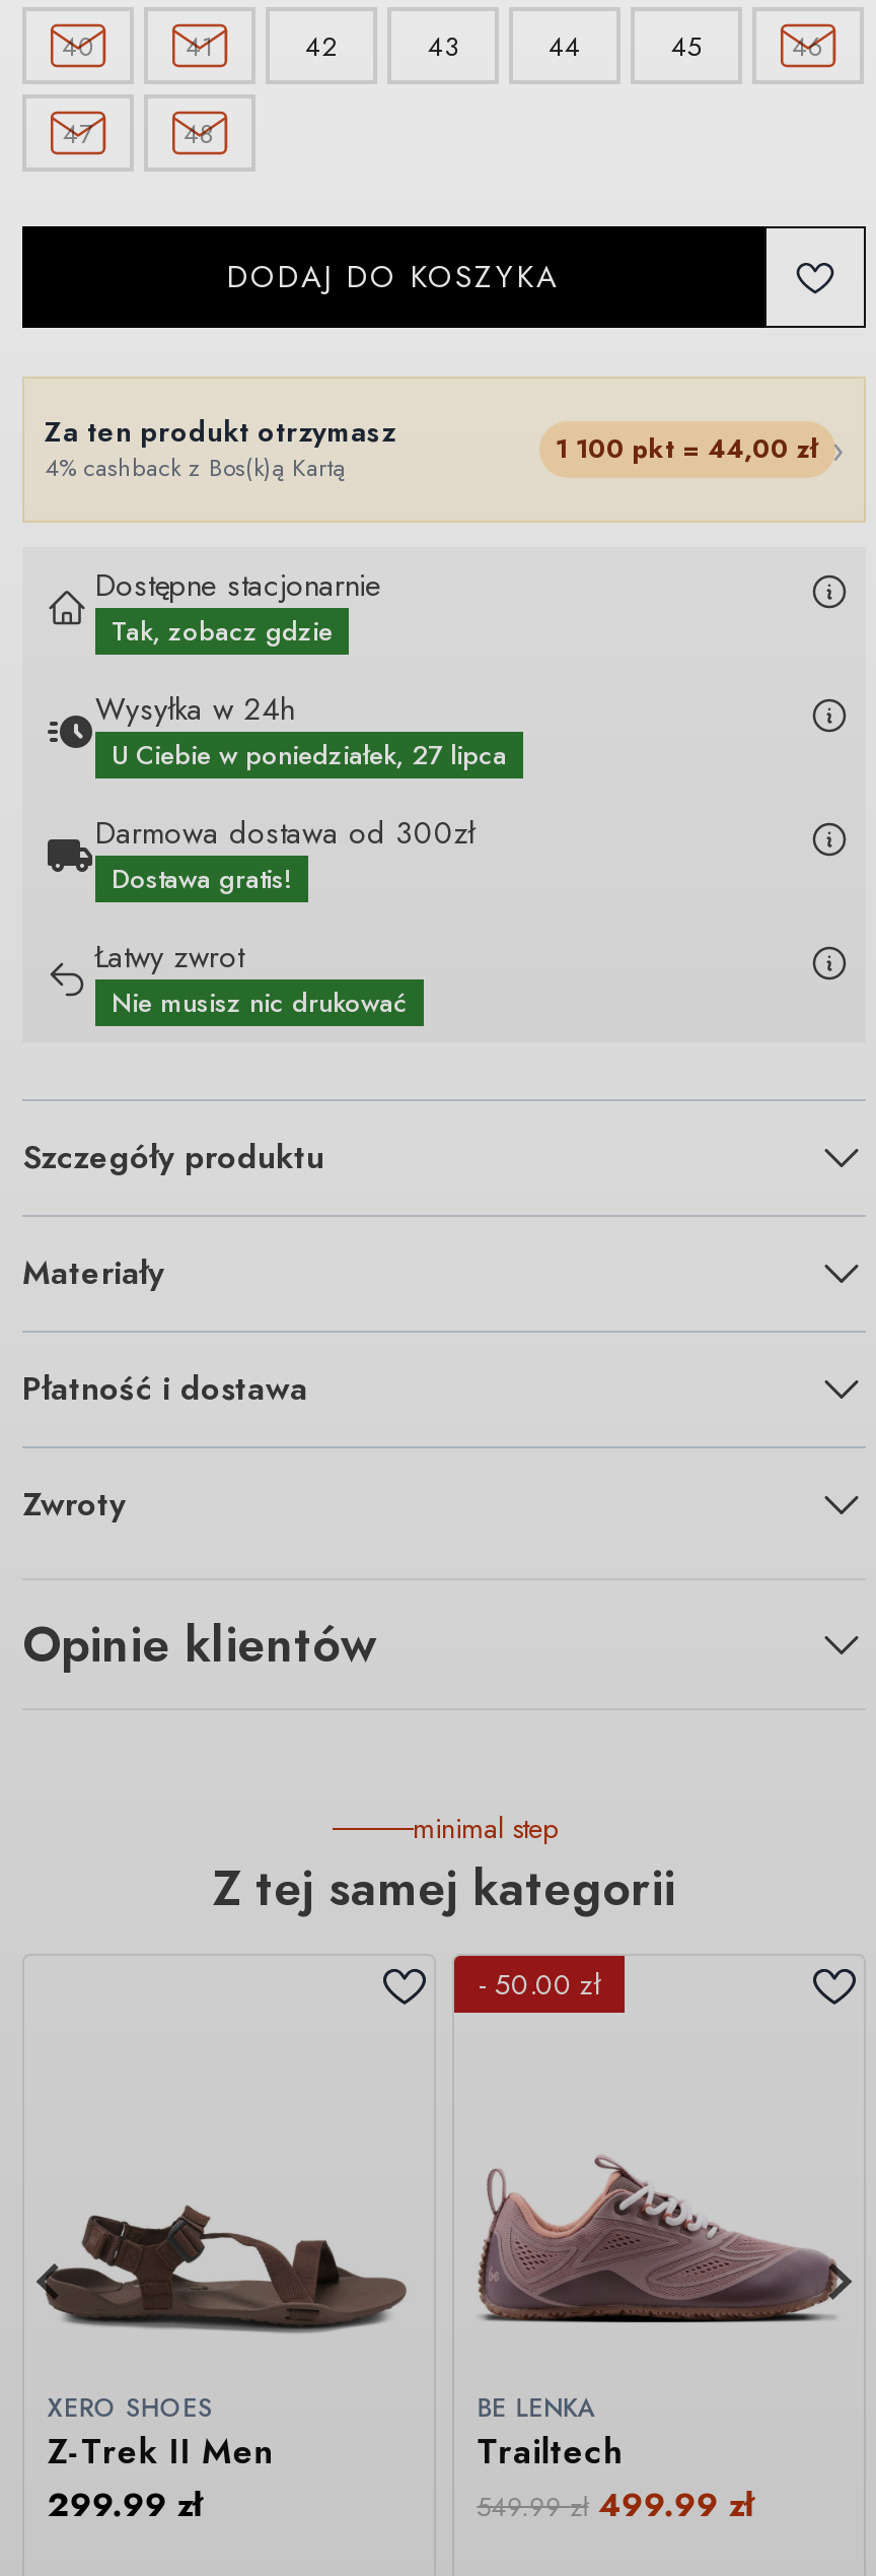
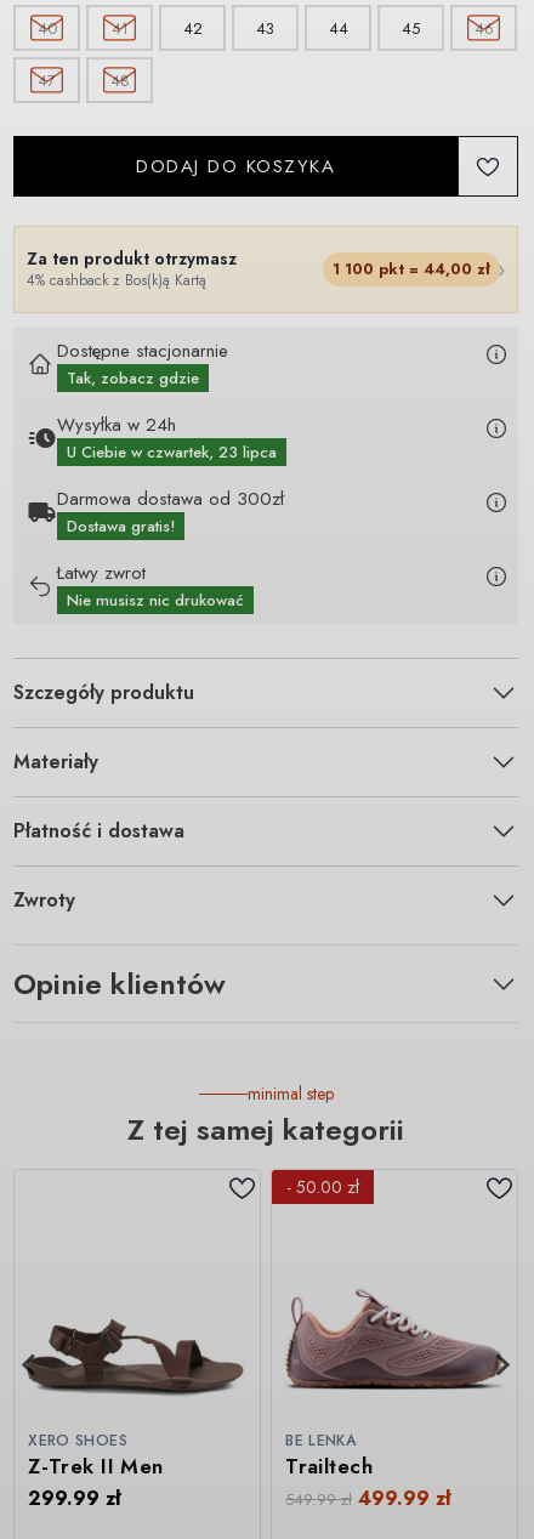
- U Ciebie w poniedziałek, 27 lipca
+ U Ciebie w czwartek, 23 lipca
